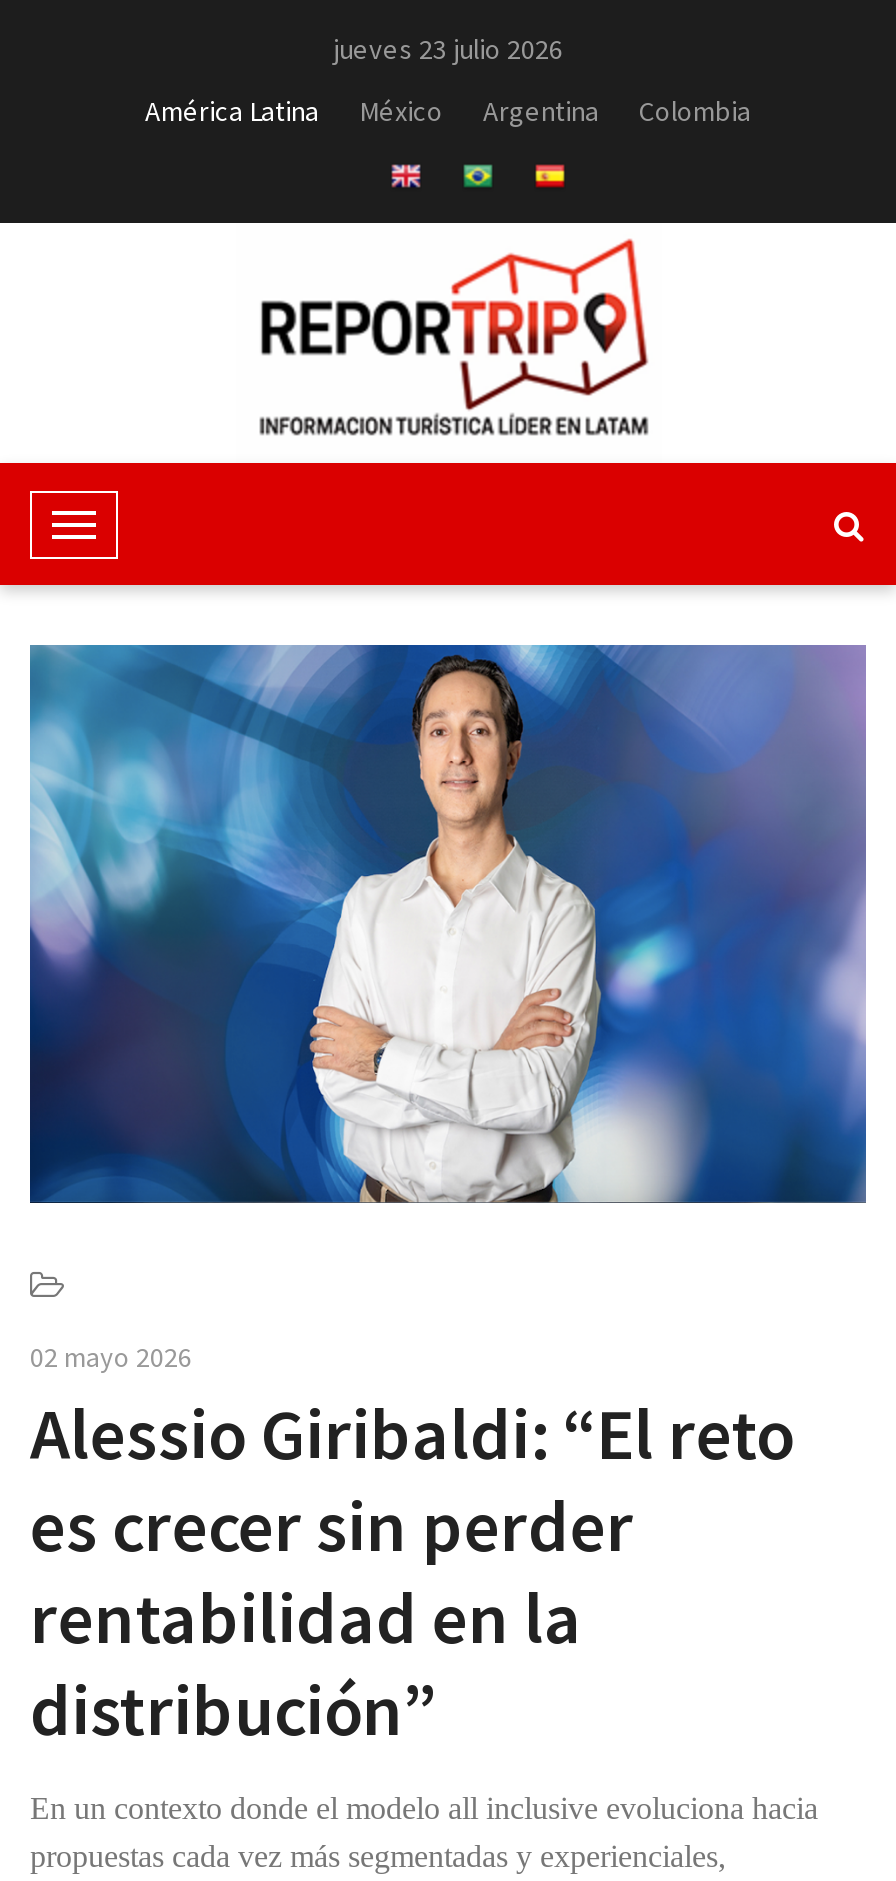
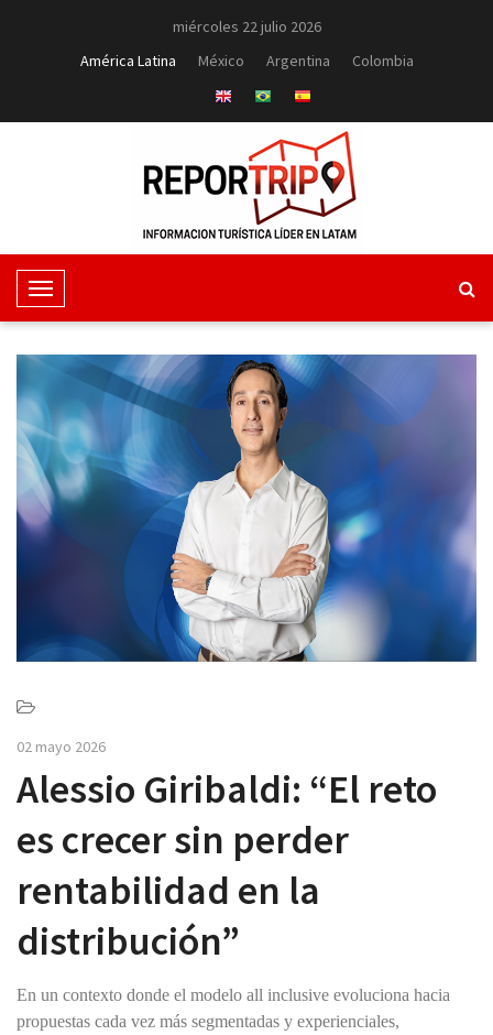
- jueves 23 julio 2026
+ miércoles 22 julio 2026
